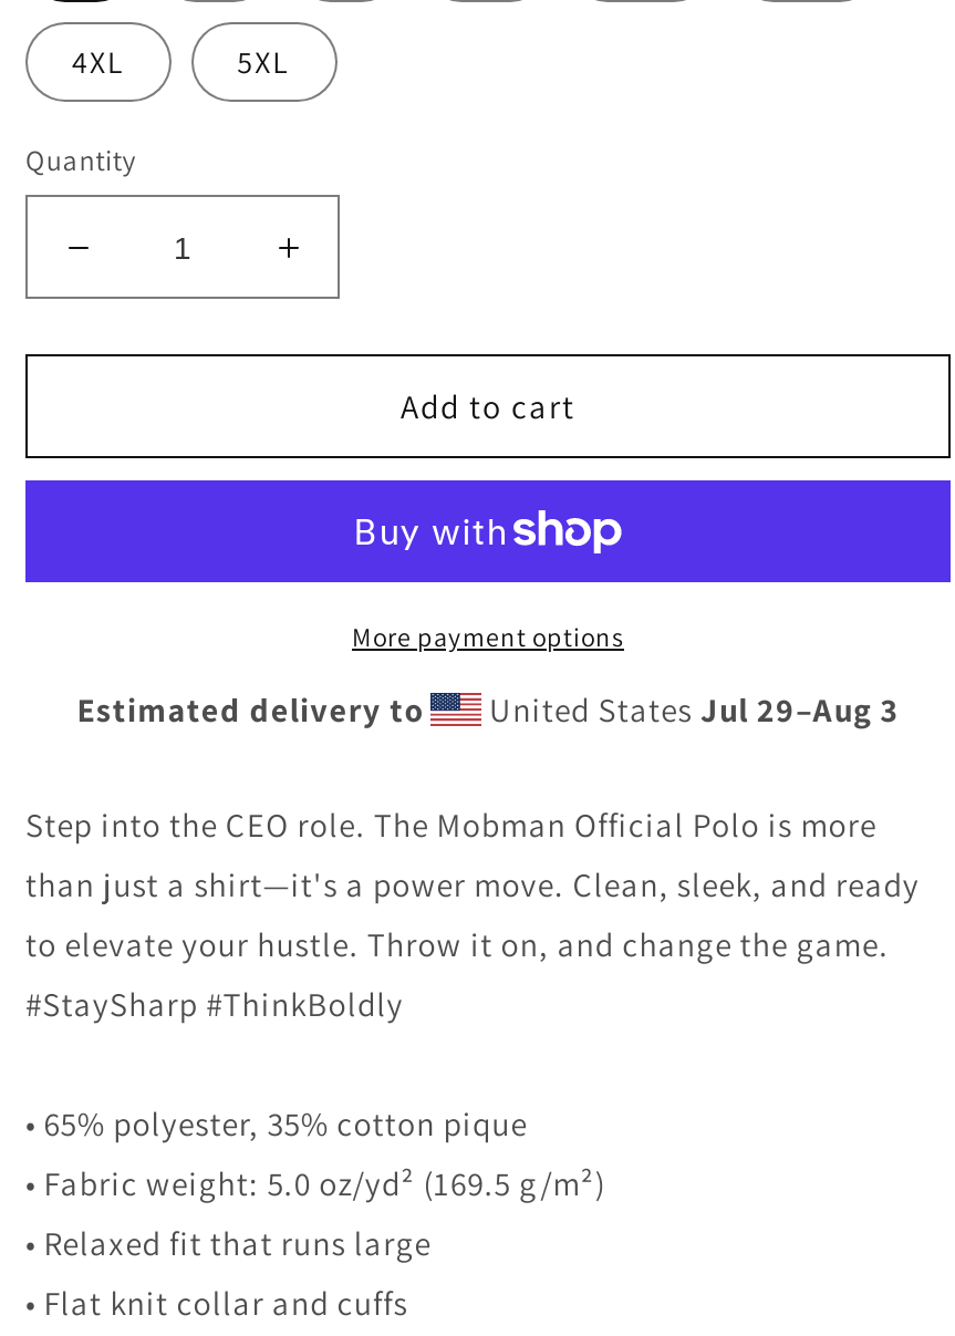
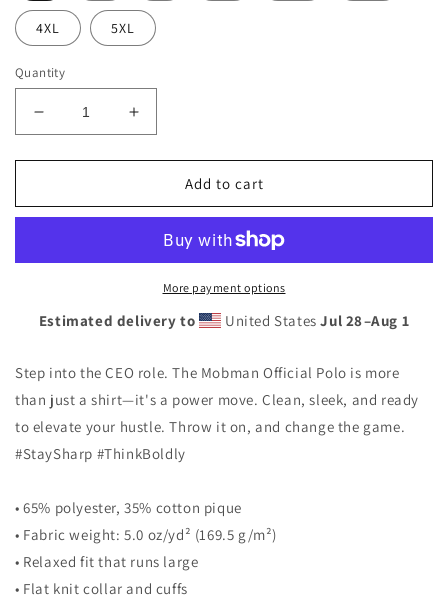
- United States Jul 29–Aug 3
+ United States Jul 28–Aug 1
